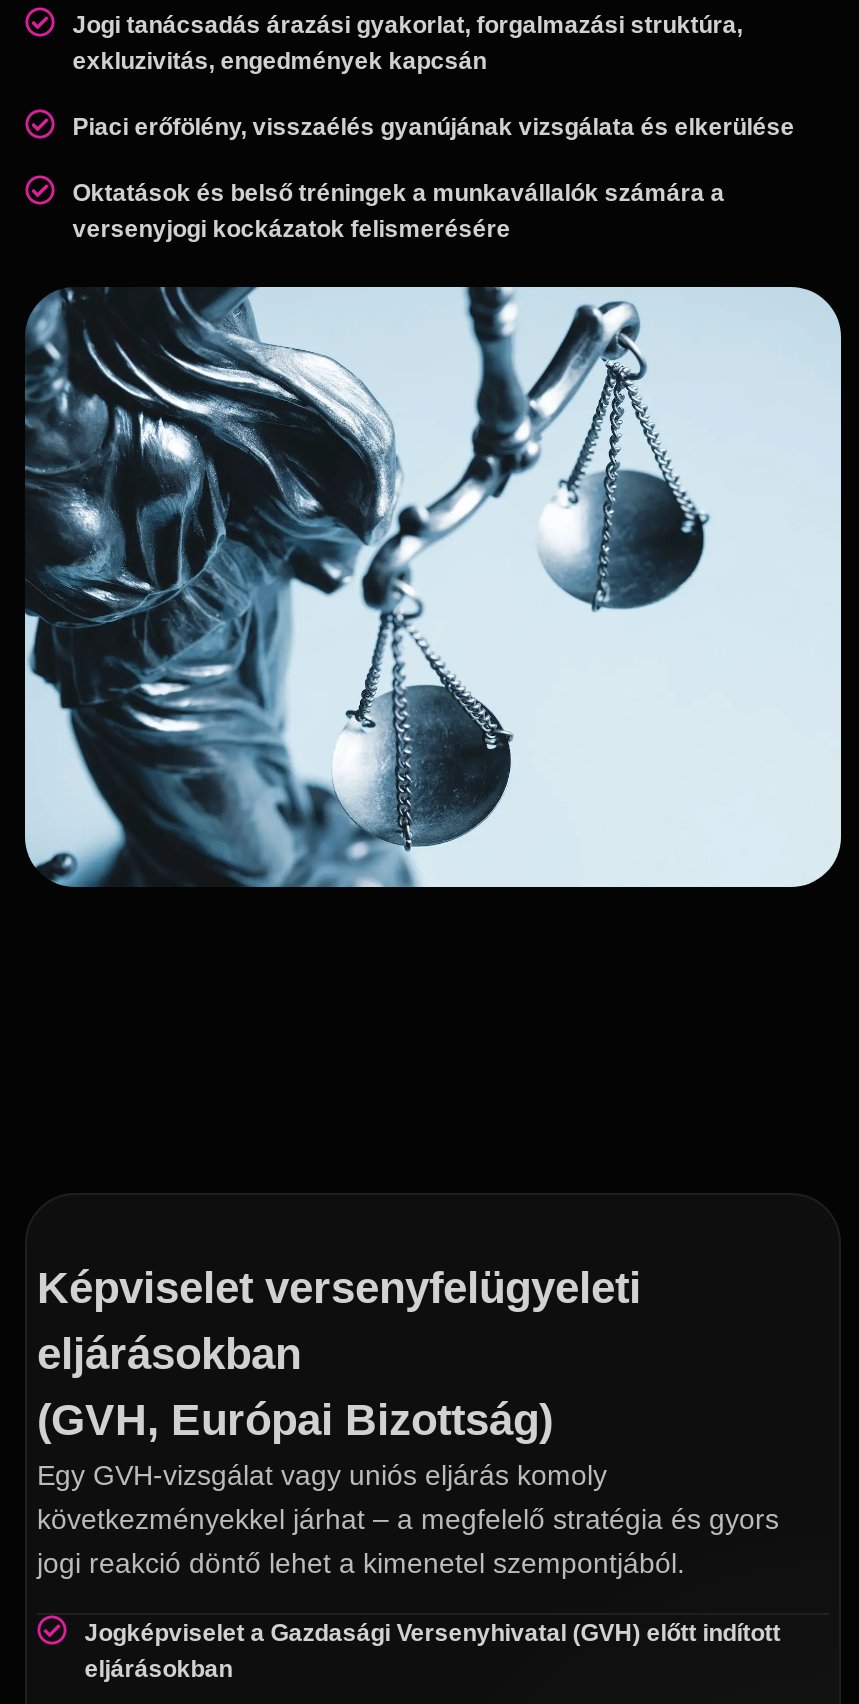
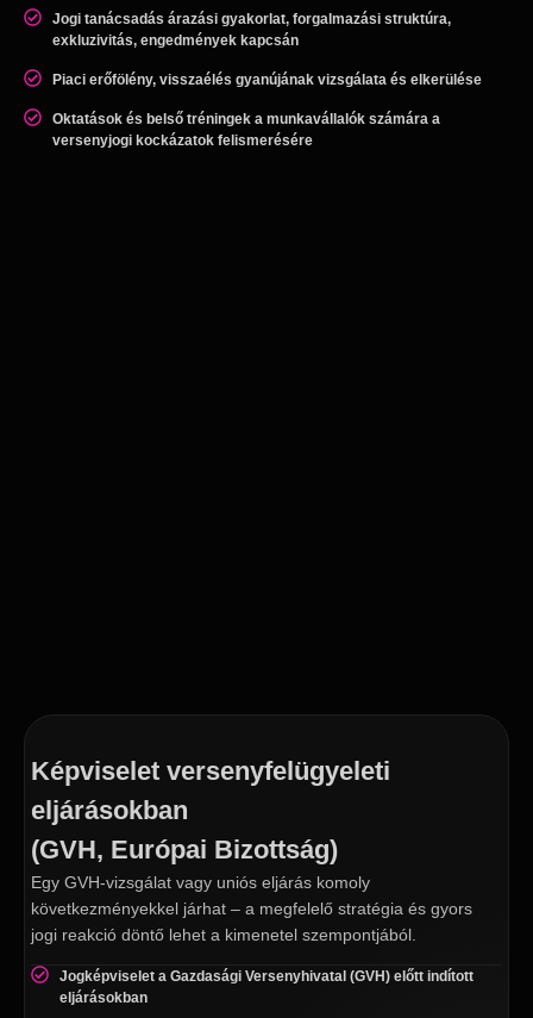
- [image]
